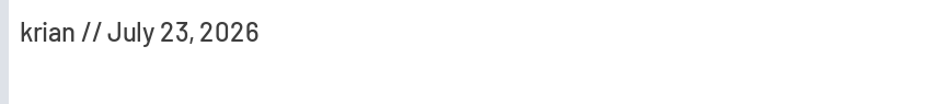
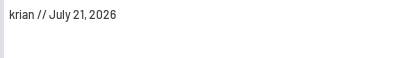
- krian July 23, 2026
+ krian July 21, 2026
